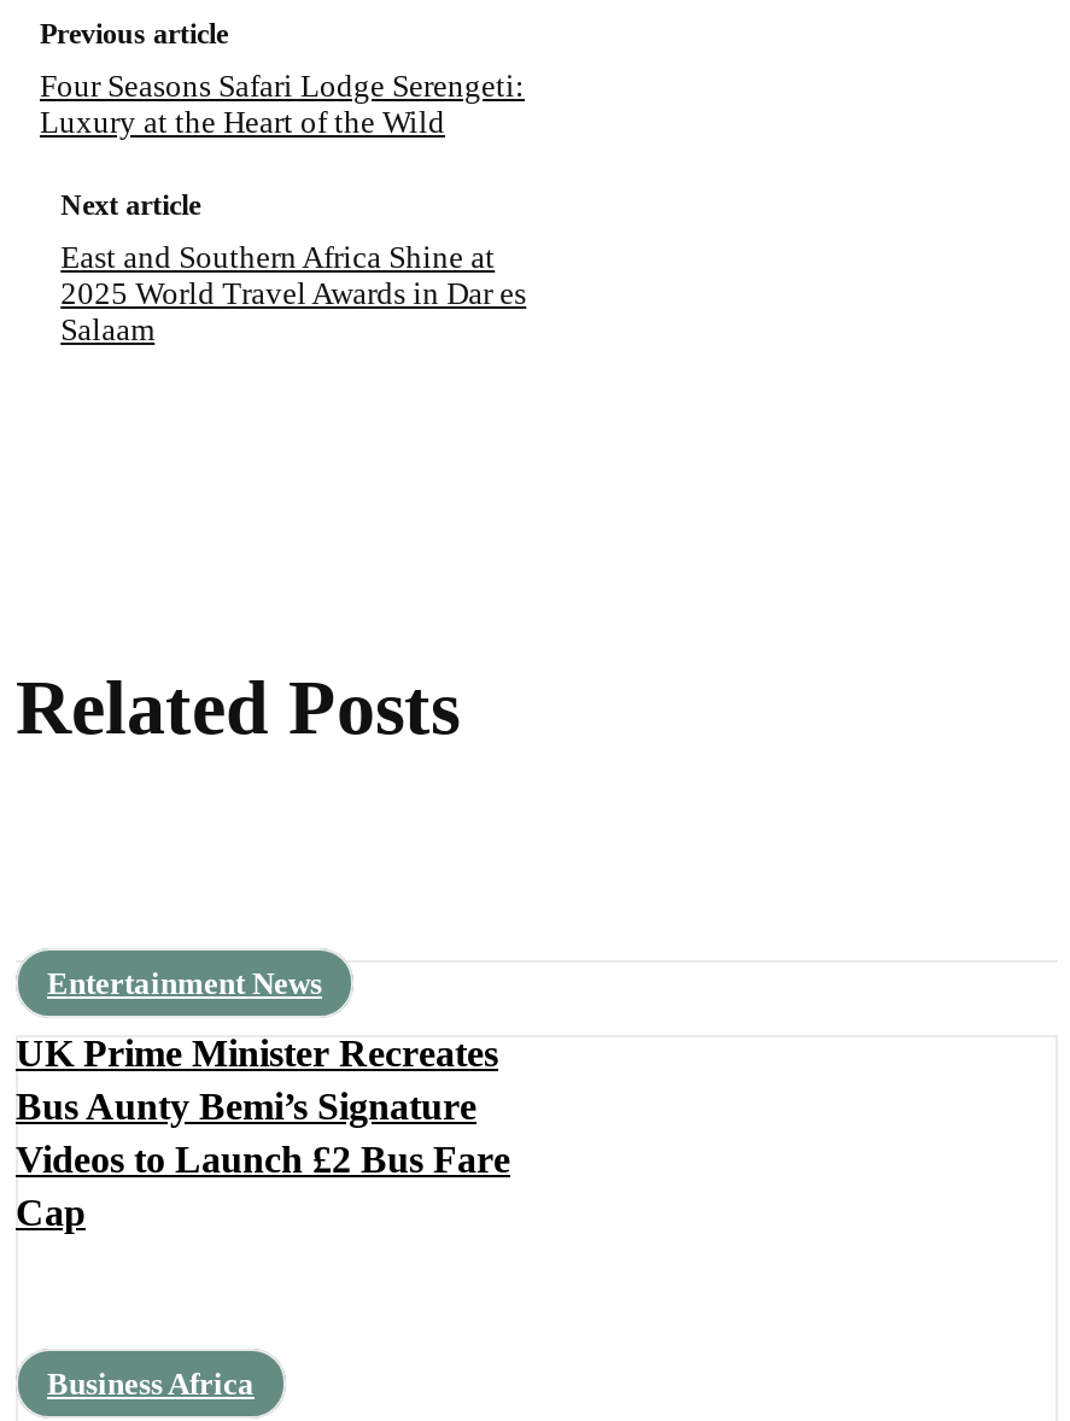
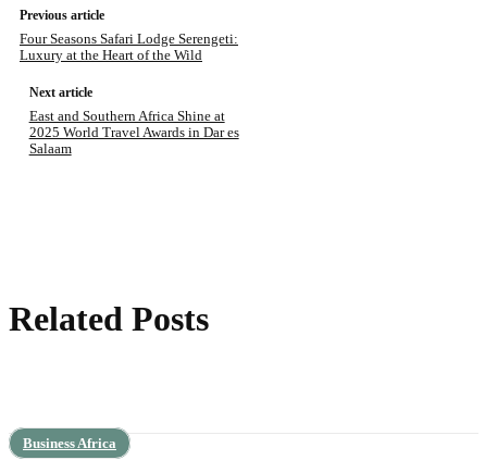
- Entertainment News
- UK Prime Minister Recreates
- Bus Aunty Bemi’s Signature
- Videos to Launch £2 Bus Fare
- Cap
